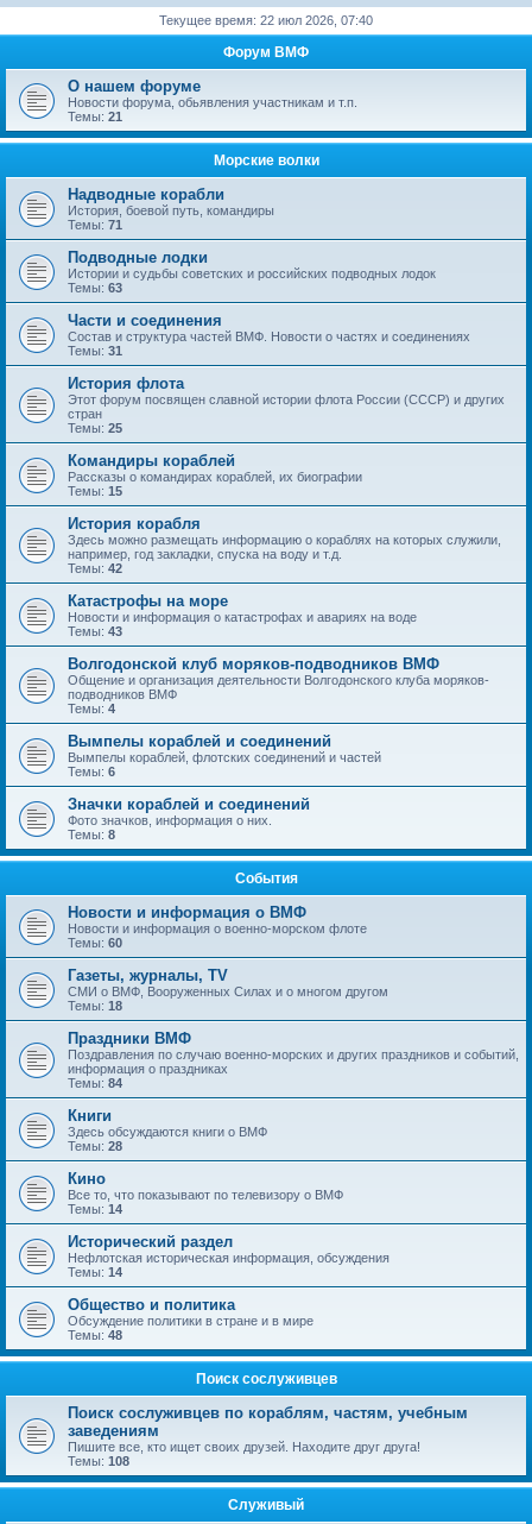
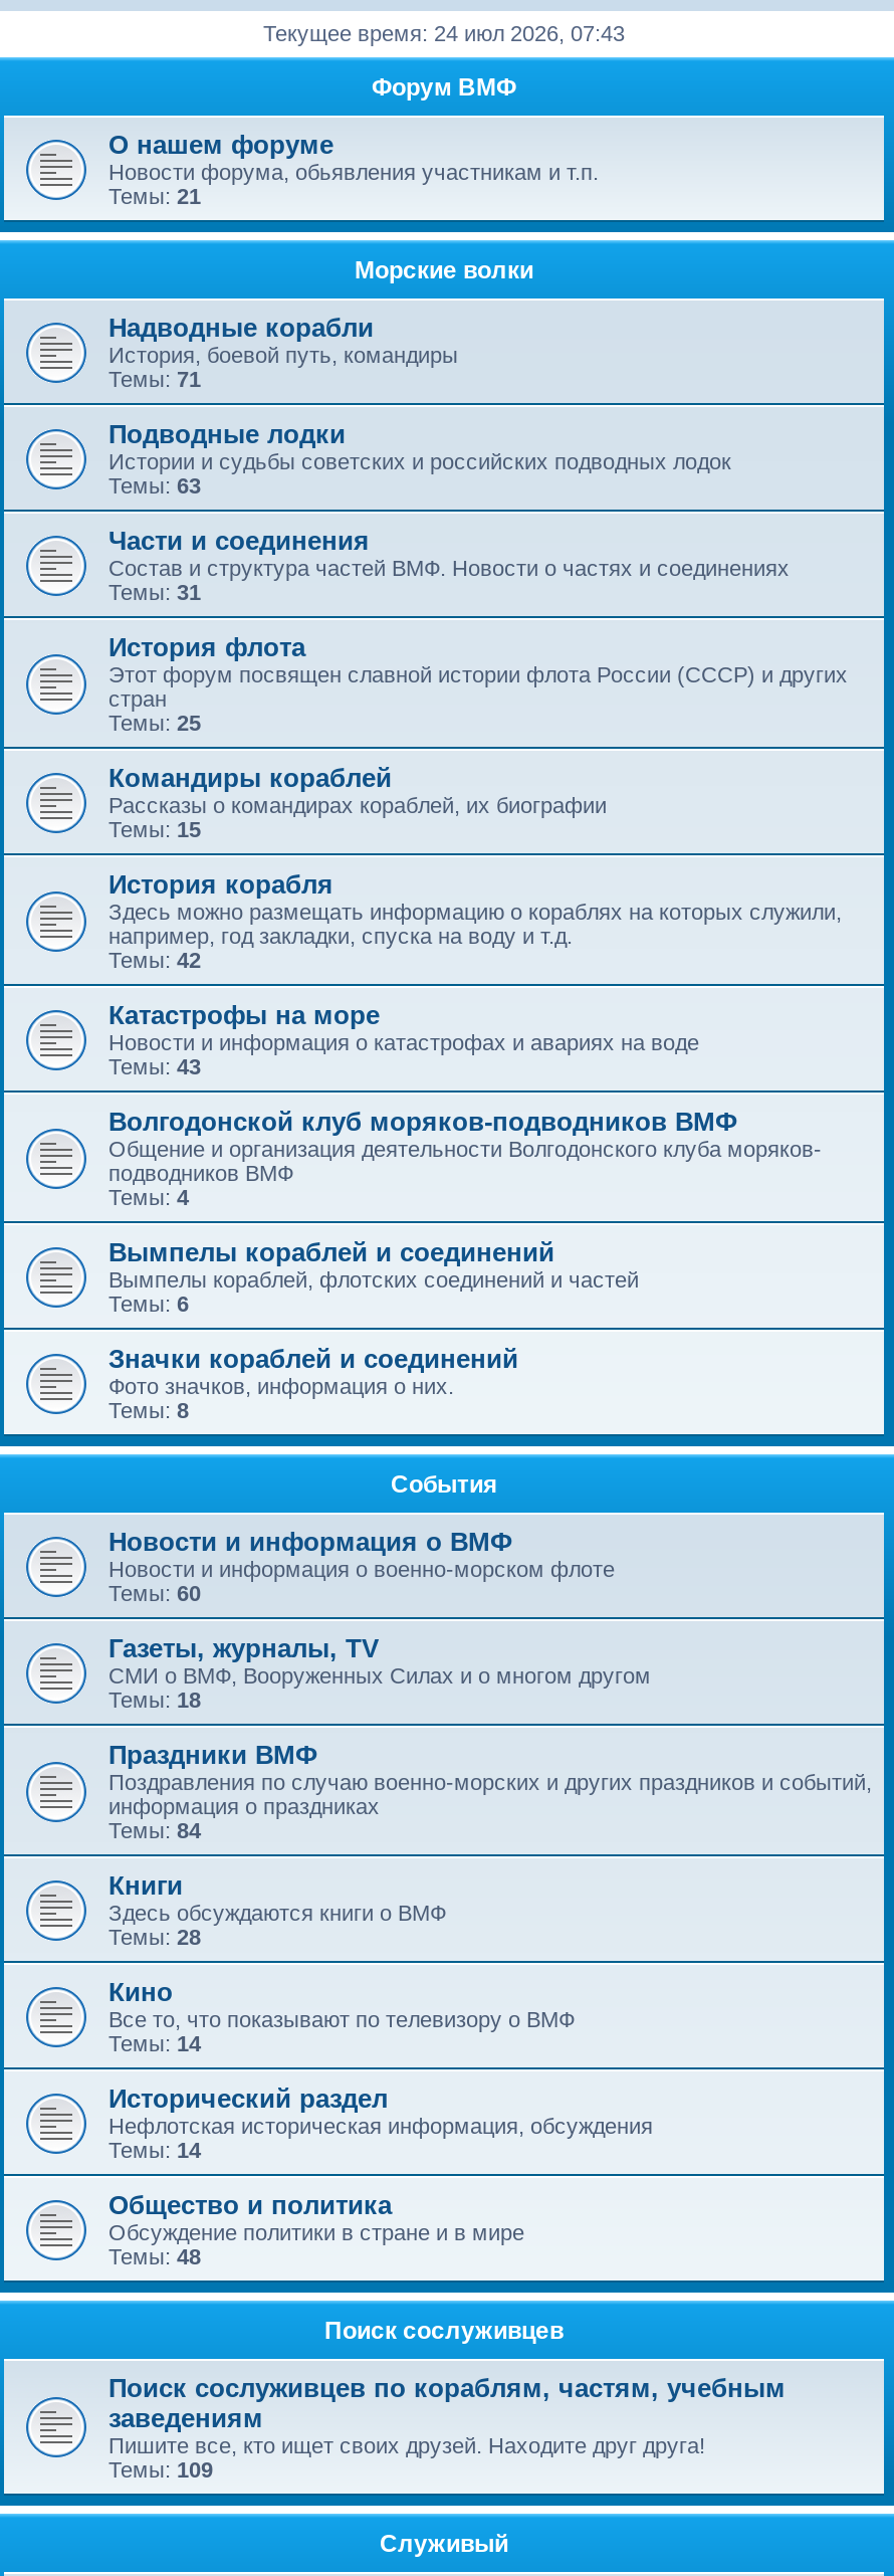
- Текущее время: 22 июл 2026, 07:40
+ Текущее время: 24 июл 2026, 07:43

- Темы: 108
+ Темы: 109
